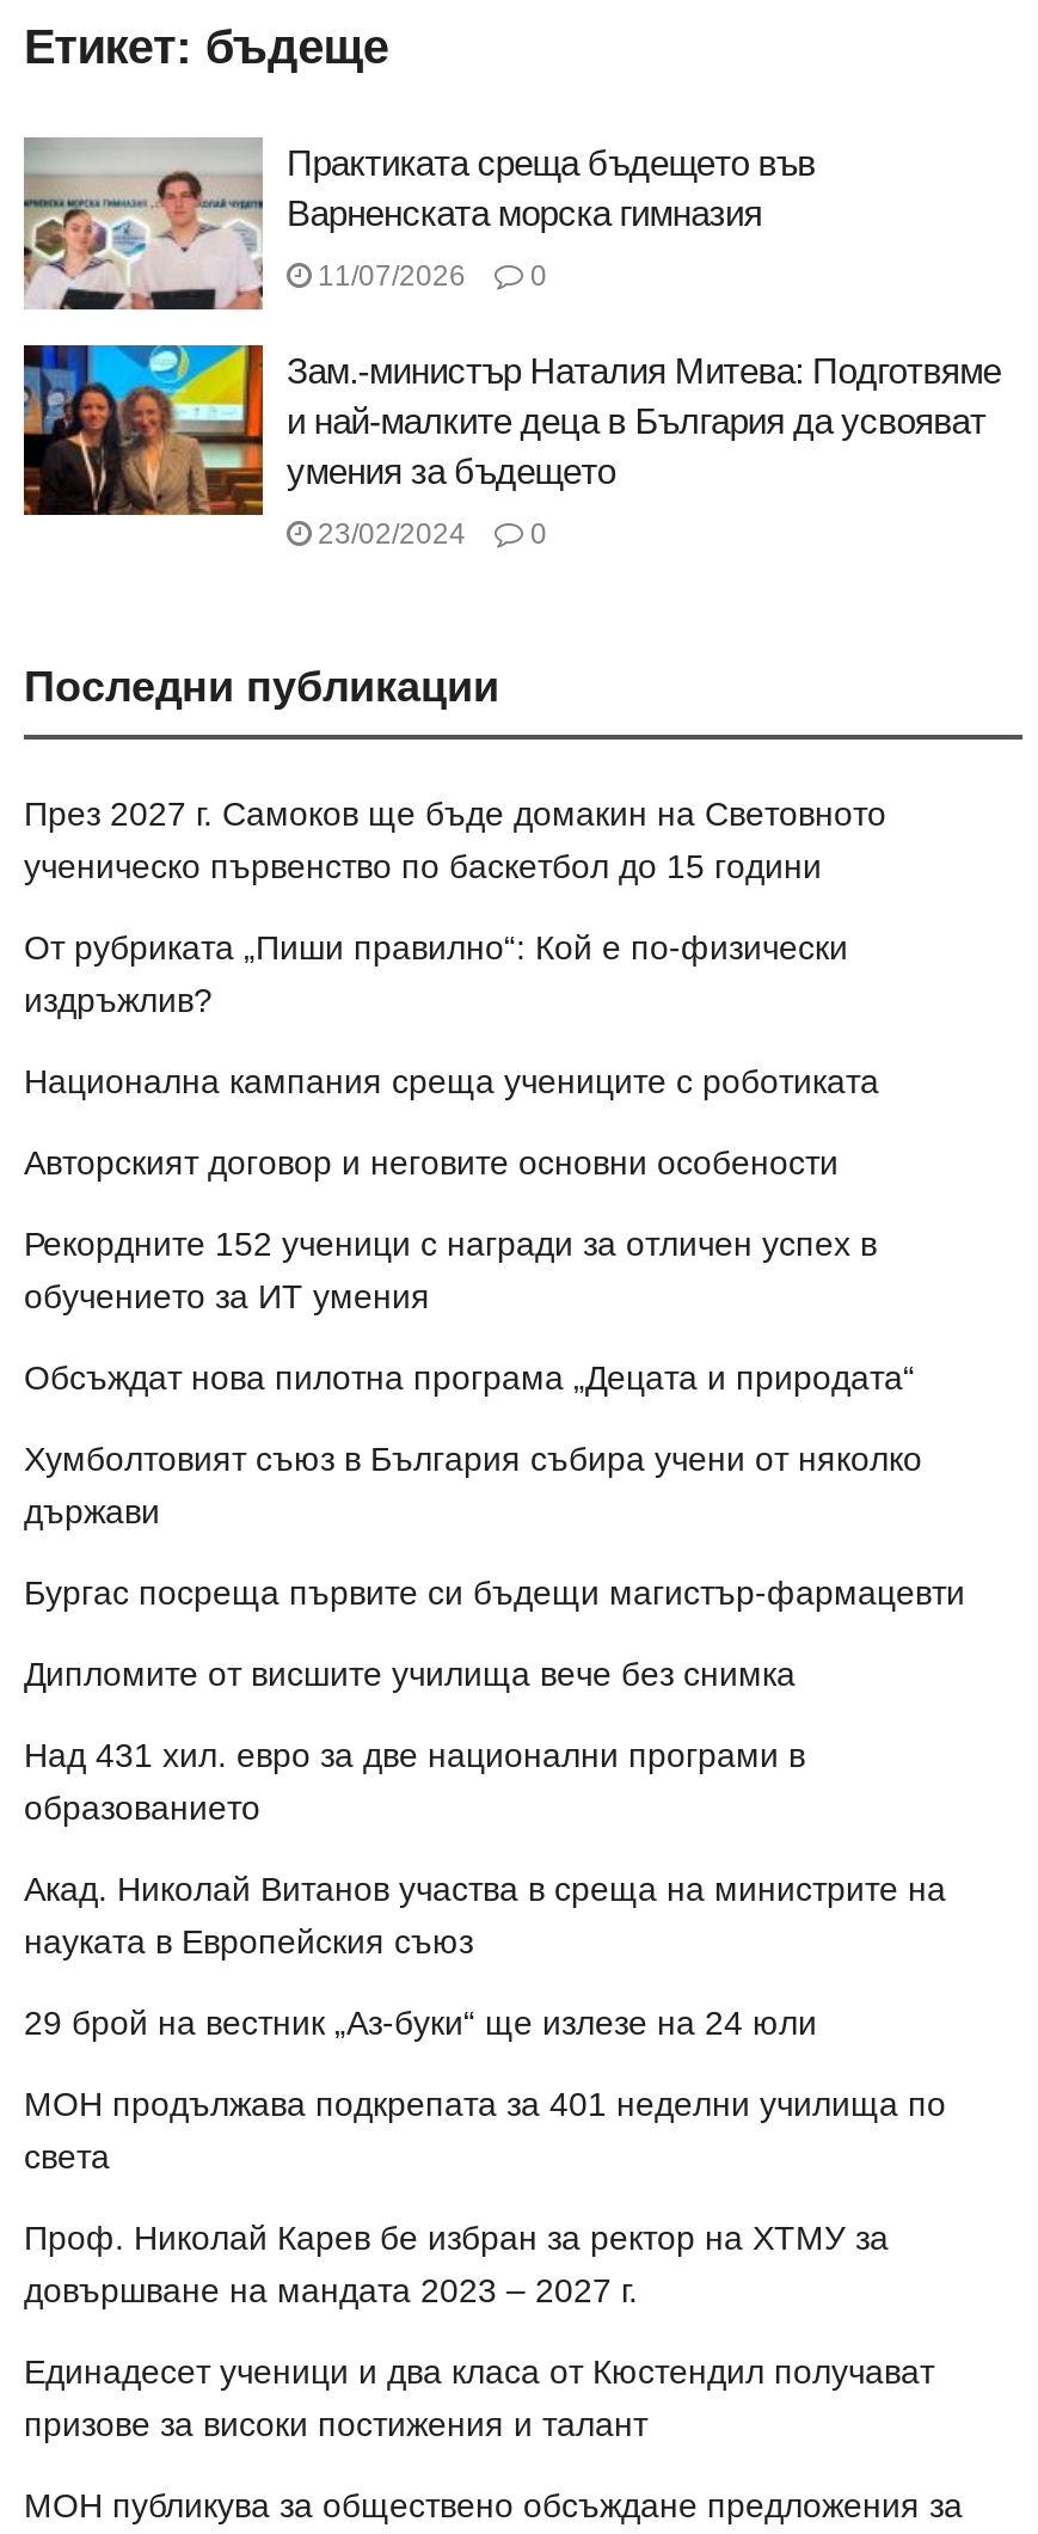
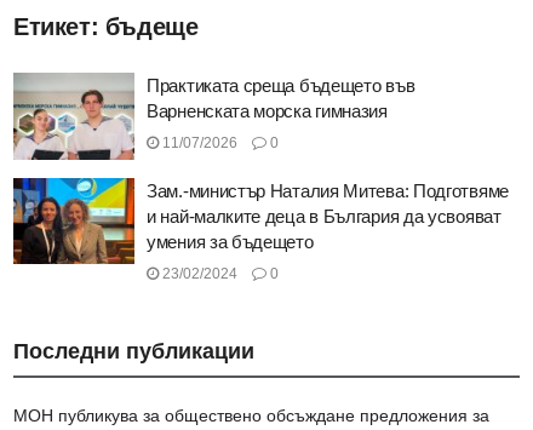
- През 2027 г. Самоков ще бъде домакин на Световното
- ученическо първенство по баскетбол до 15 години
- От рубриката „Пиши правилно“: Кой е по-физически
- издръжлив?
- Национална кампания среща учениците с роботиката
- Авторският договор и неговите основни особености
- Рекордните 152 ученици с награди за отличен успех в
- обучението за ИТ умения
- Обсъждат нова пилотна програма „Децата и природата“
- Хумболтовият съюз в България събира учени от няколко
- държави
- Бургас посреща първите си бъдещи магистър-фармацевти
- Дипломите от висшите училища вече без снимка
- Над 431 хил. евро за две национални програми в
- образованието
- Акад. Николай Витанов участва в среща на министрите на
- науката в Европейския съюз
- 29 брой на вестник „Аз-буки“ ще излезе на 24 юли
- МОН продължава подкрепата за 401 неделни училища по
- света
- Проф. Николай Карев бе избран за ректор на ХТМУ за
- довършване на мандата 2023 – 2027 г.
- Единадесет ученици и два класа от Кюстендил получават
- призове за високи постижения и талант
